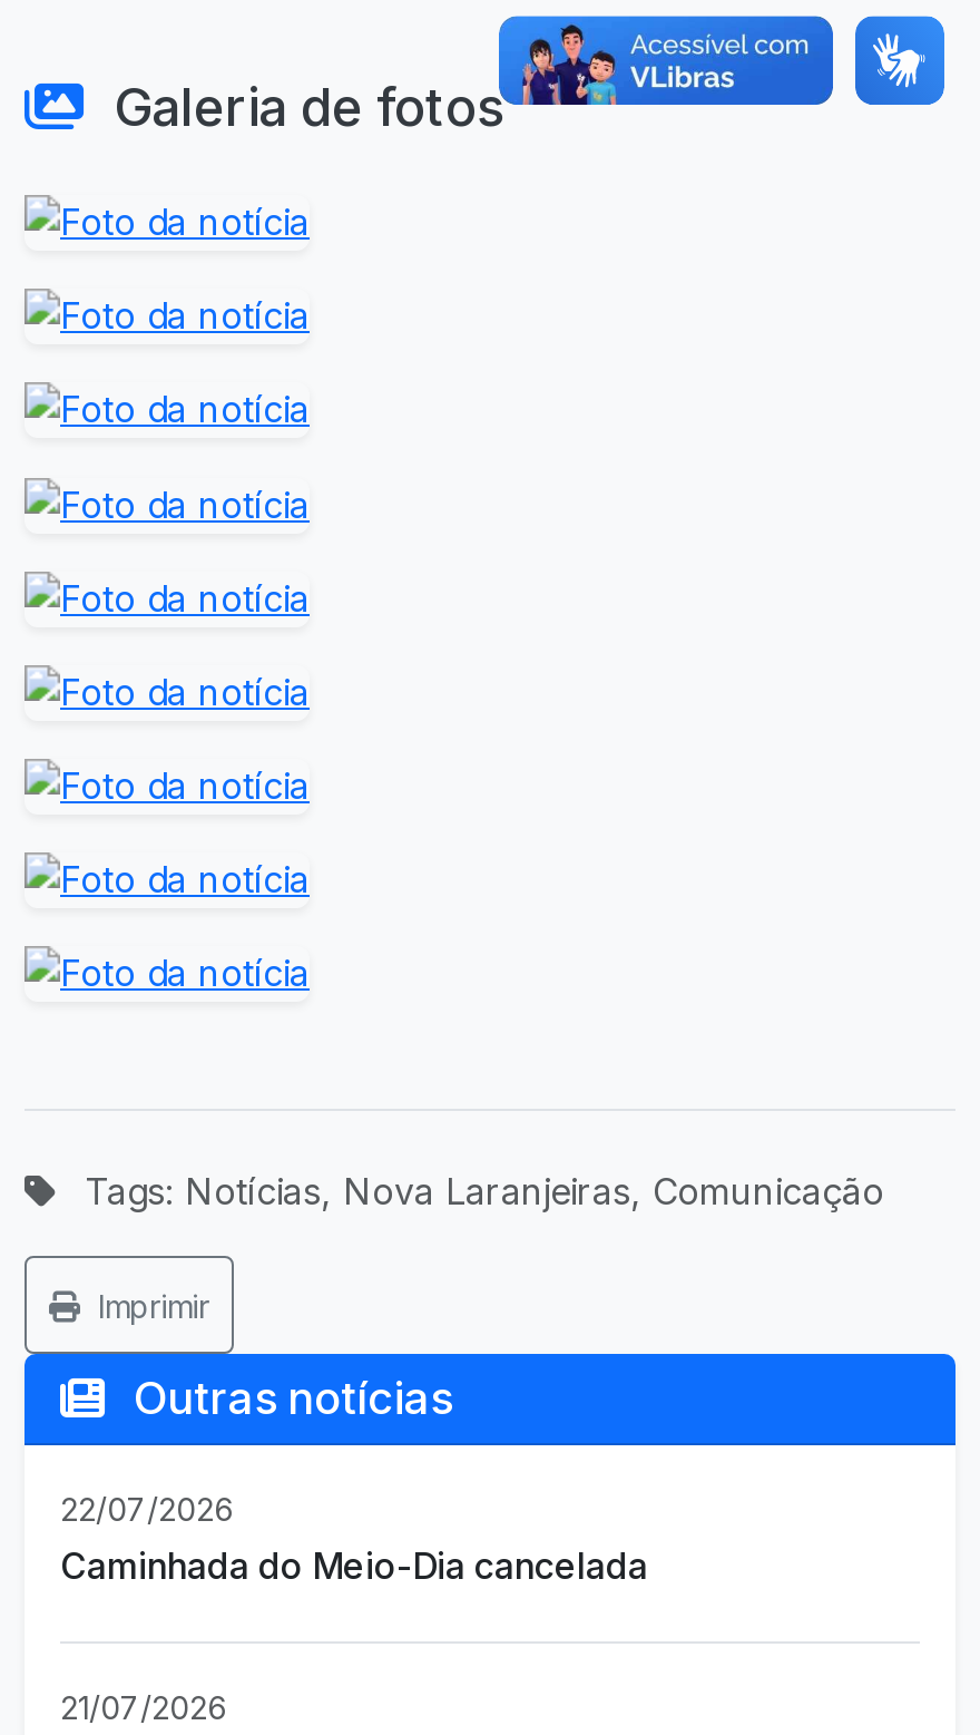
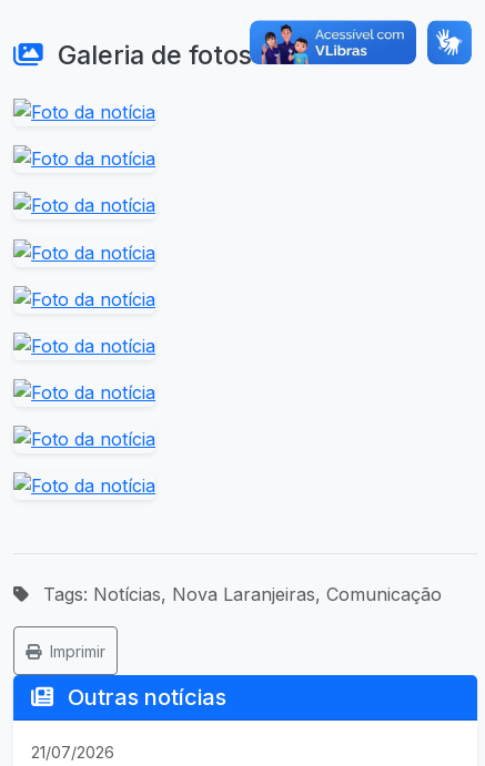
- [image]
+ [image]

- [image]
+ [image]

- 22/07/2026
- Caminhada do Meio-Dia cancelada
